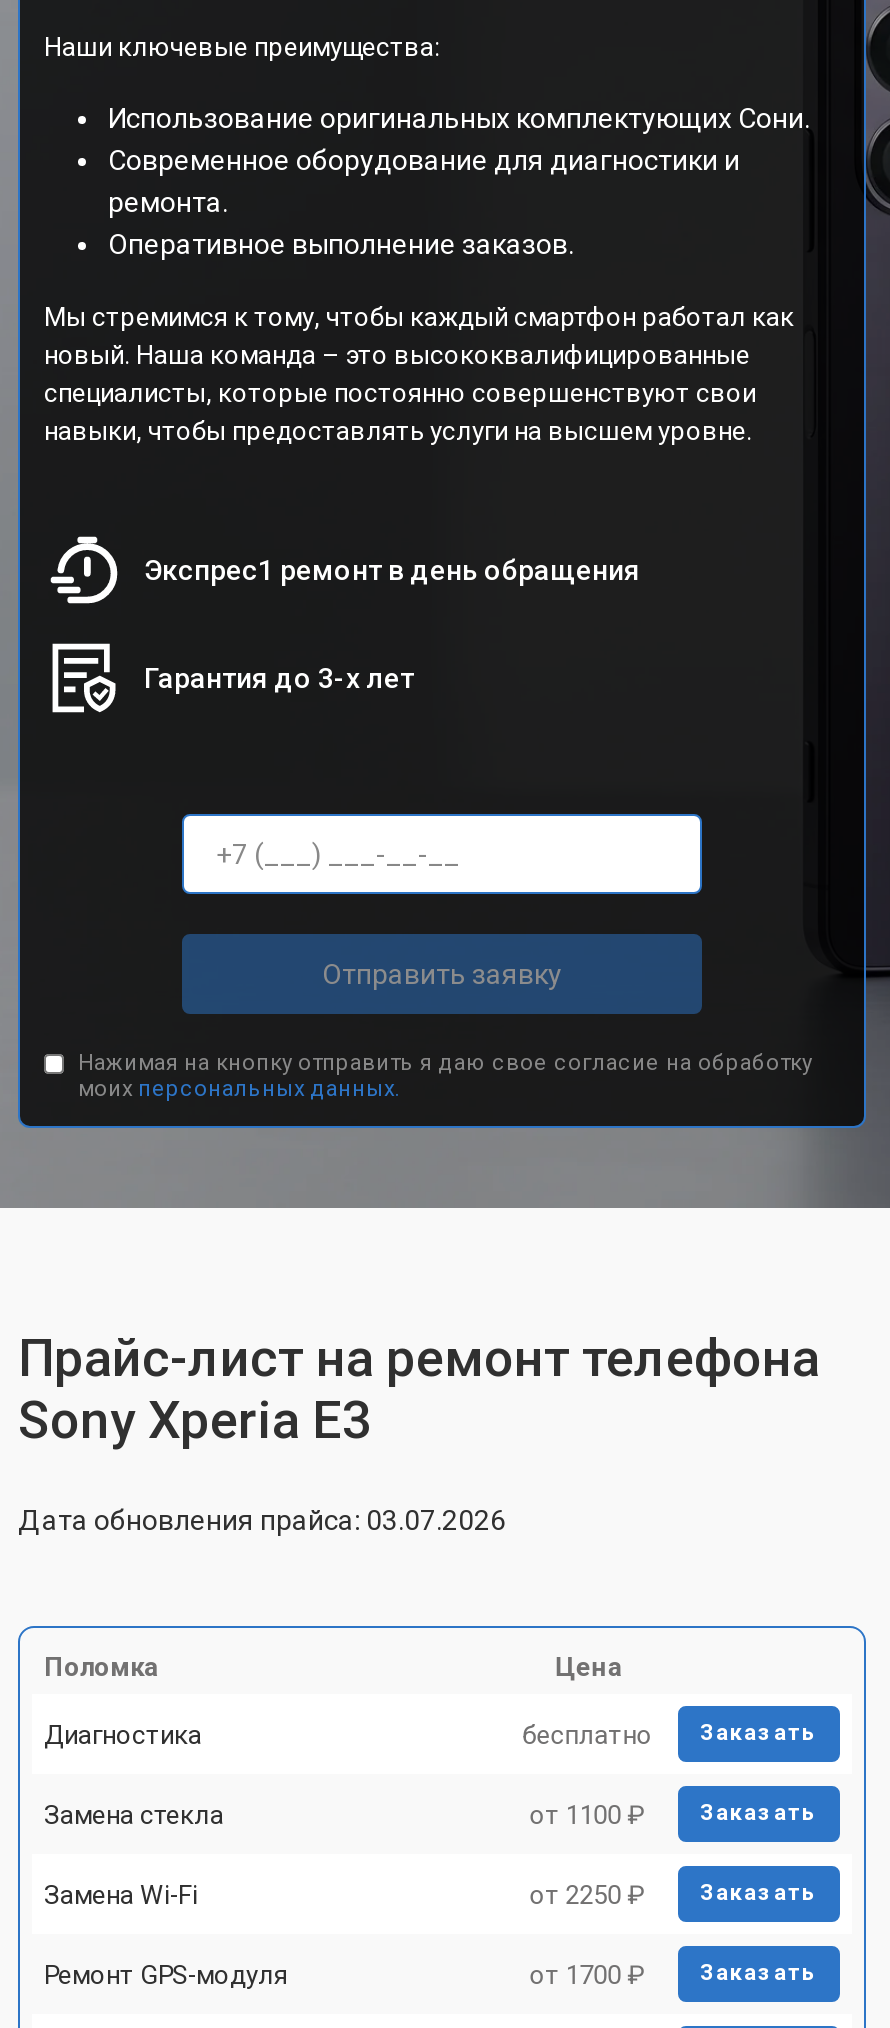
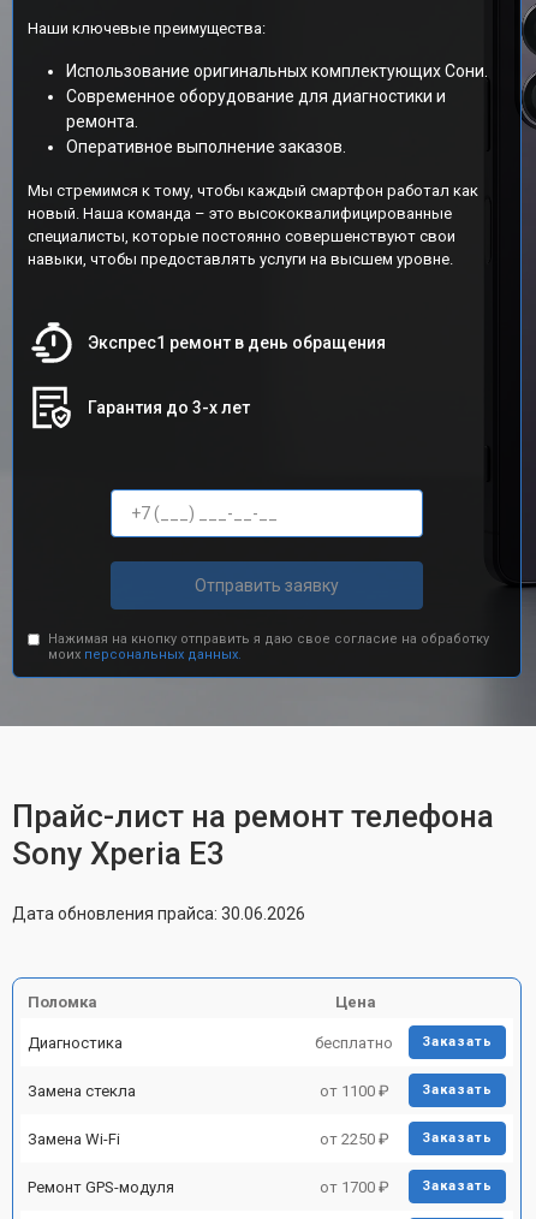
- Дата обновления прайса: 03.07.2026
+ Дата обновления прайса: 30.06.2026
